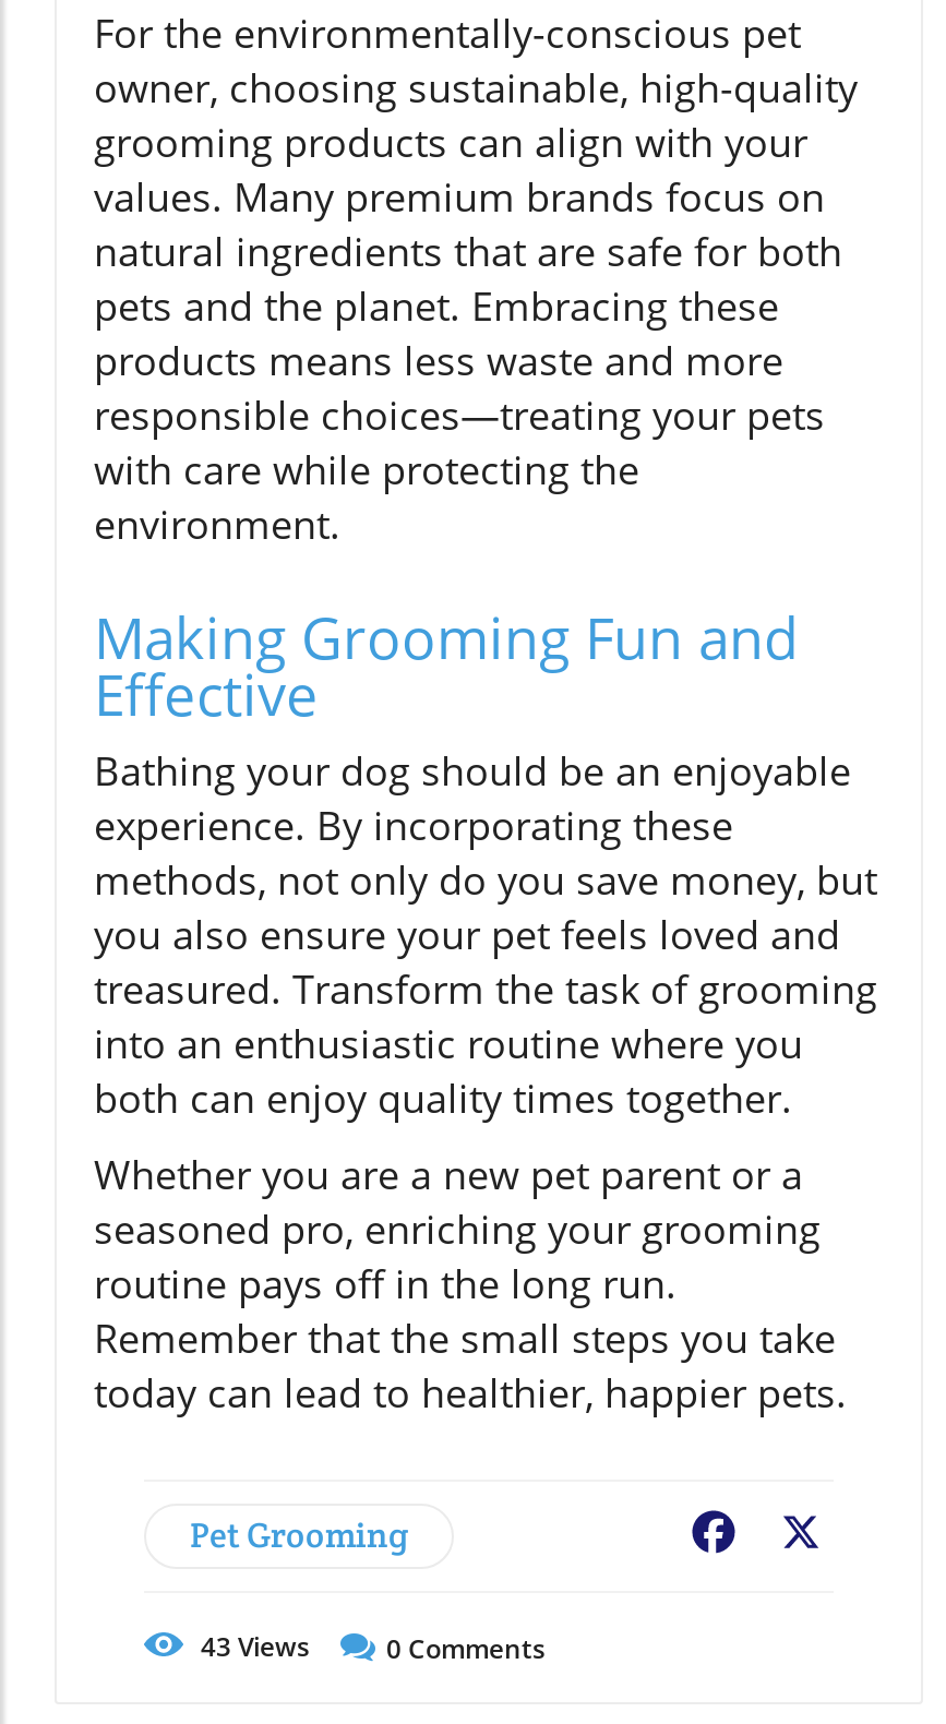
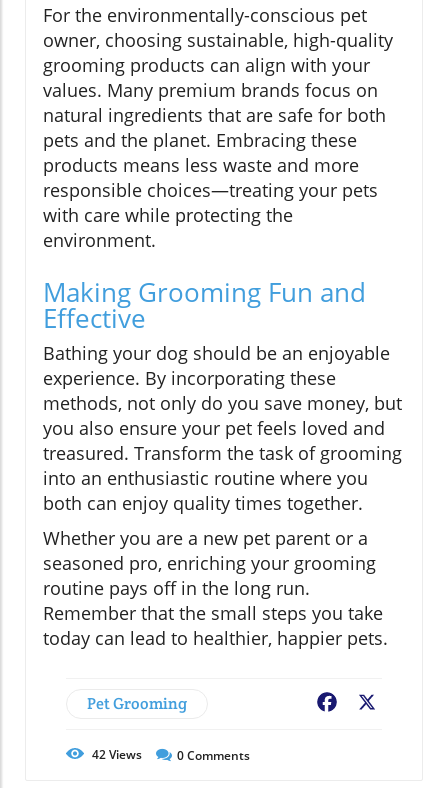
- 43 Views
+ 42 Views
